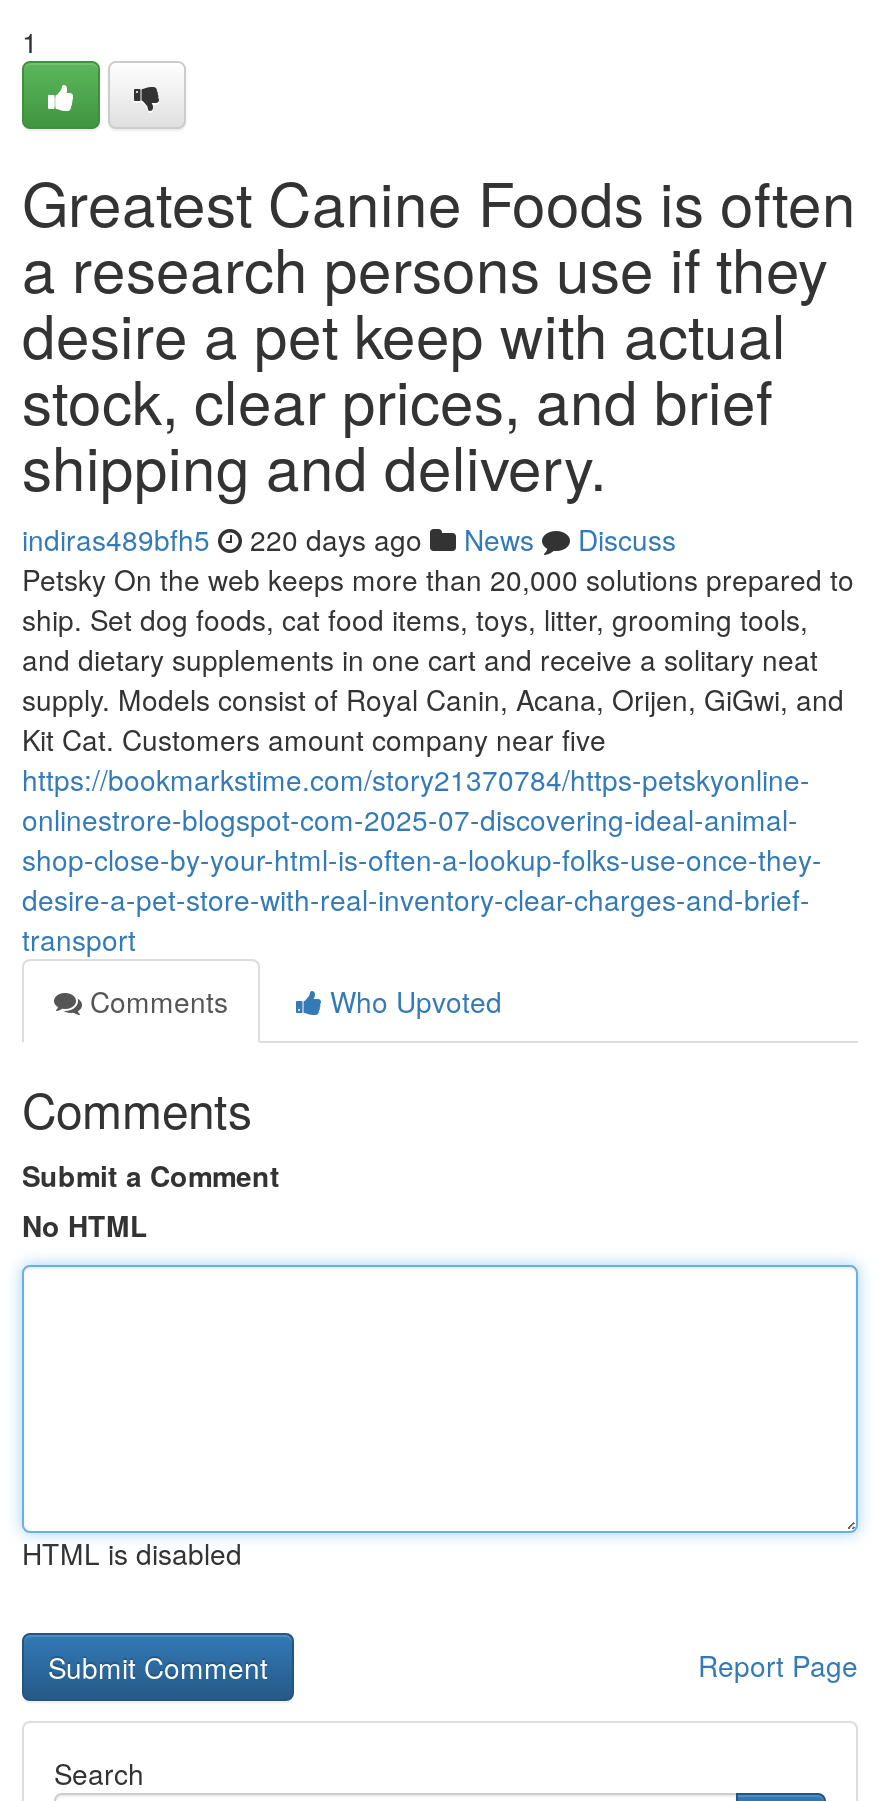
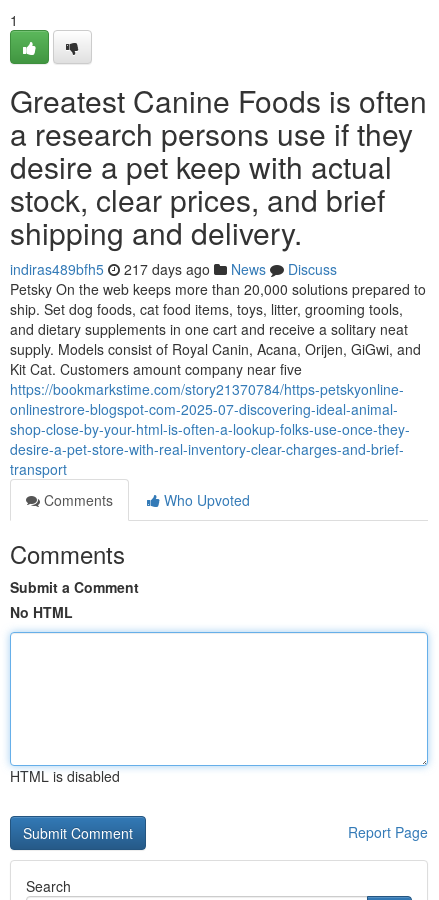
- indiras489bfh5 220 days ago News Discuss
+ indiras489bfh5 217 days ago News Discuss
